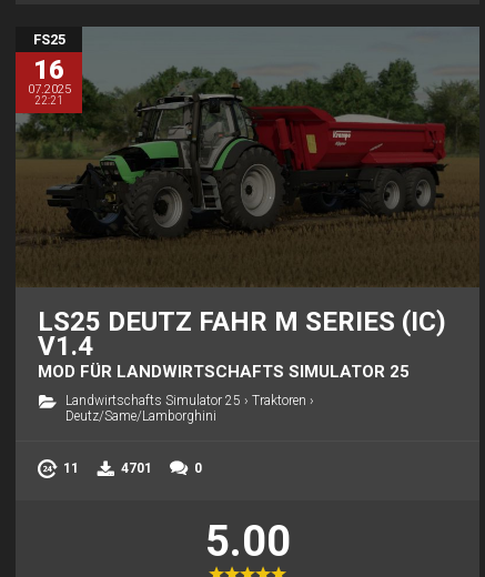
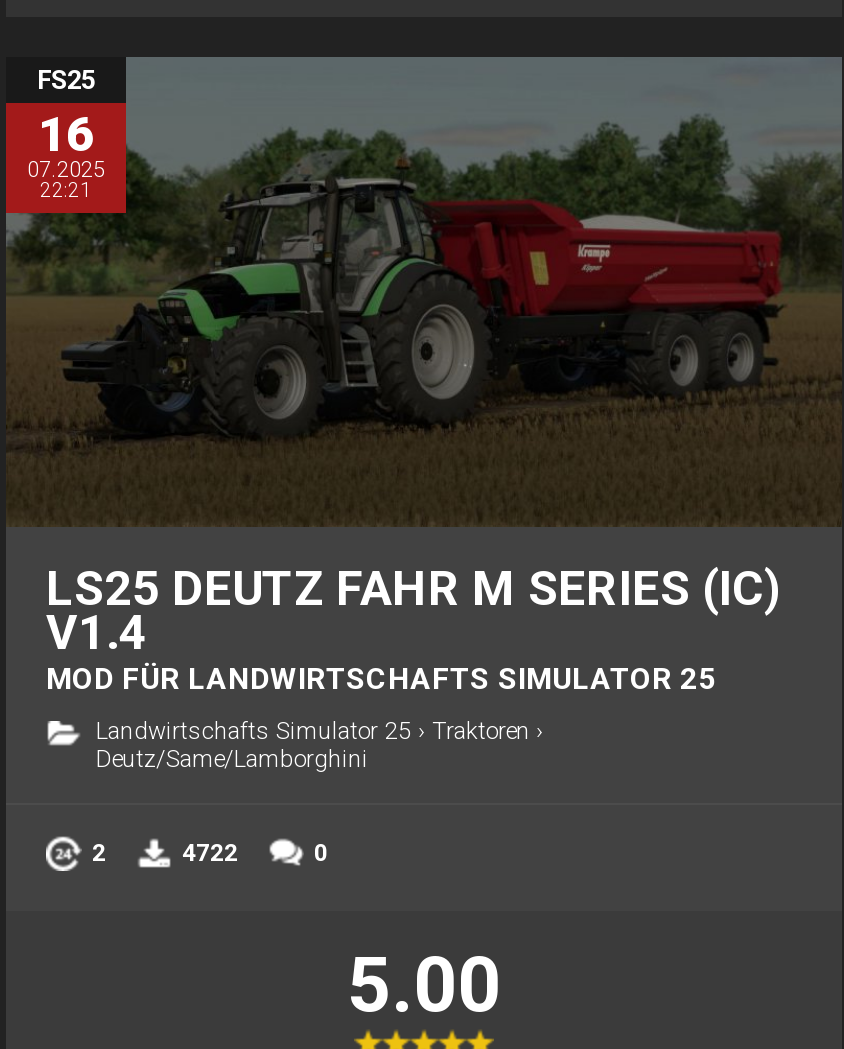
- 11
+ 2

- 4701
+ 4722
